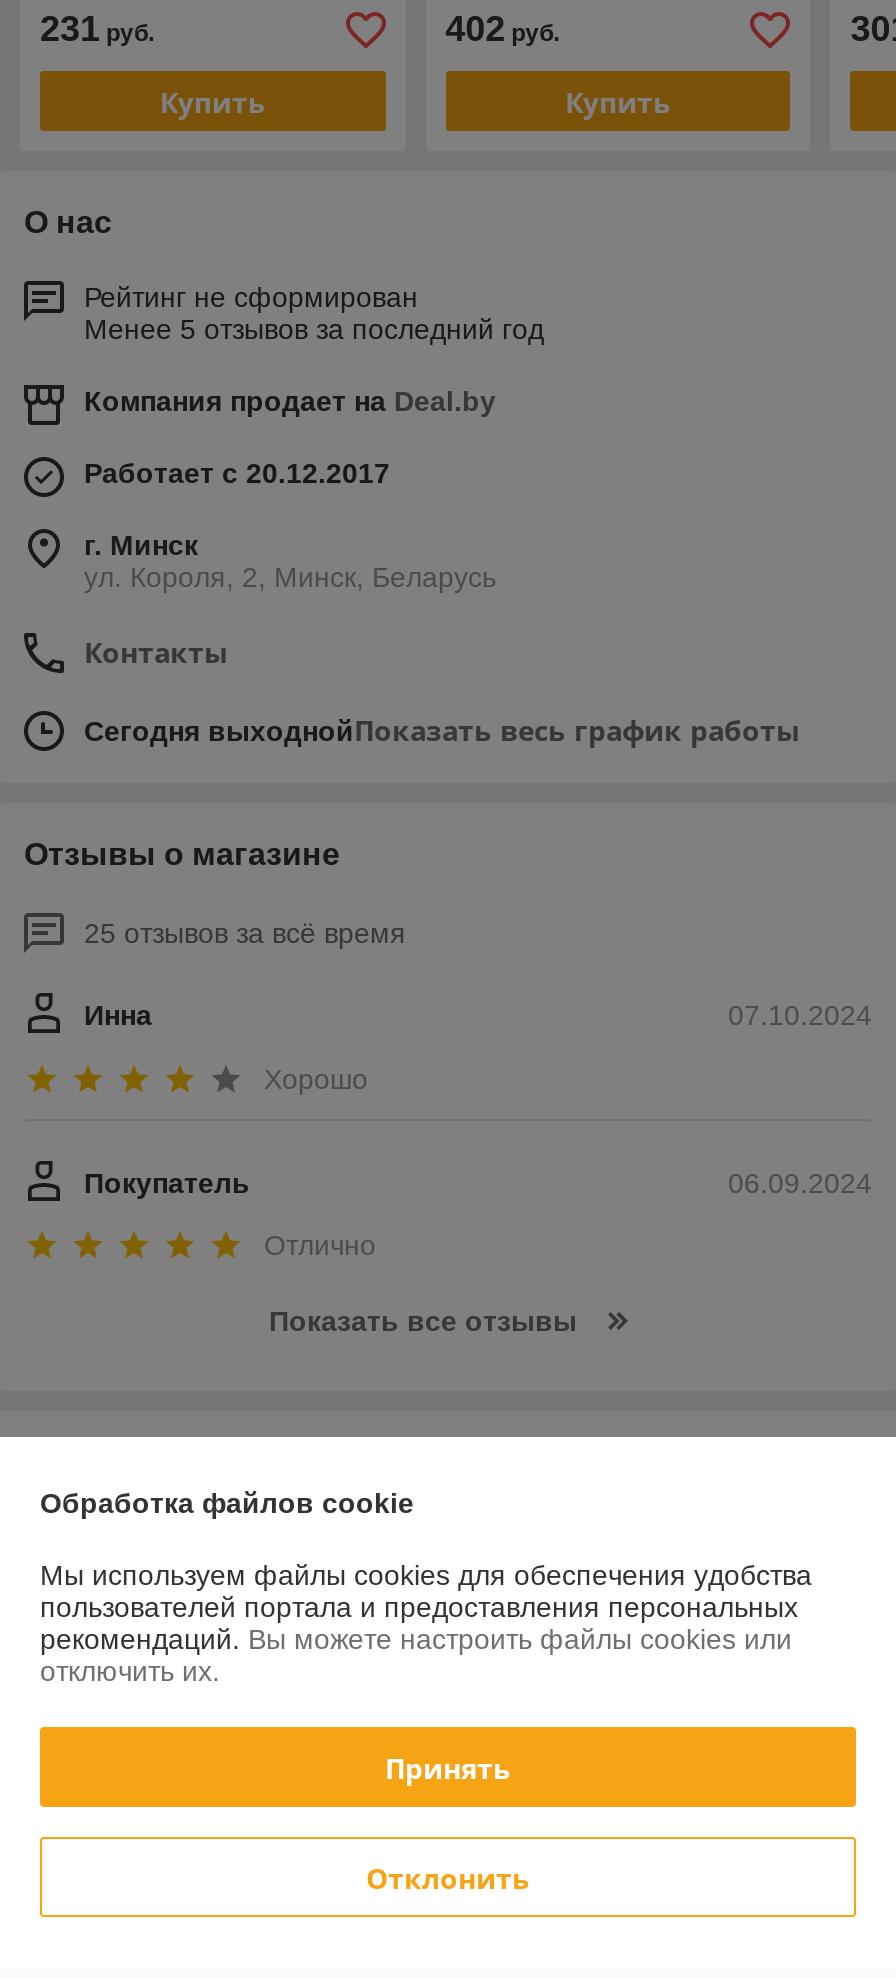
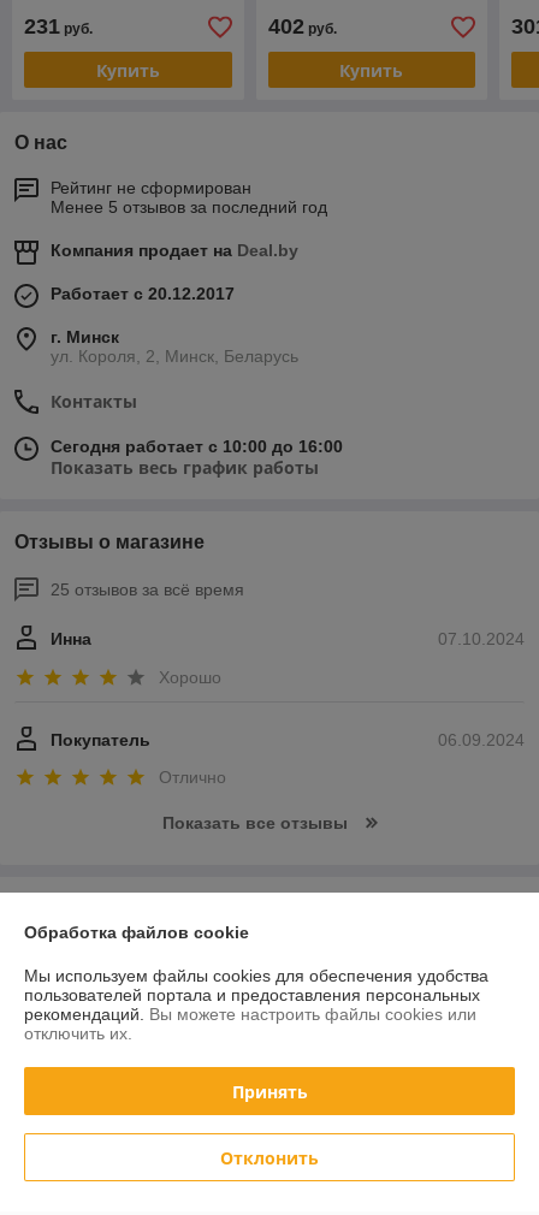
- Сегодня выходнойПоказать весь график работы
+ Сегодня работает с 10:00 до 16:00
+ Показать весь график работы
